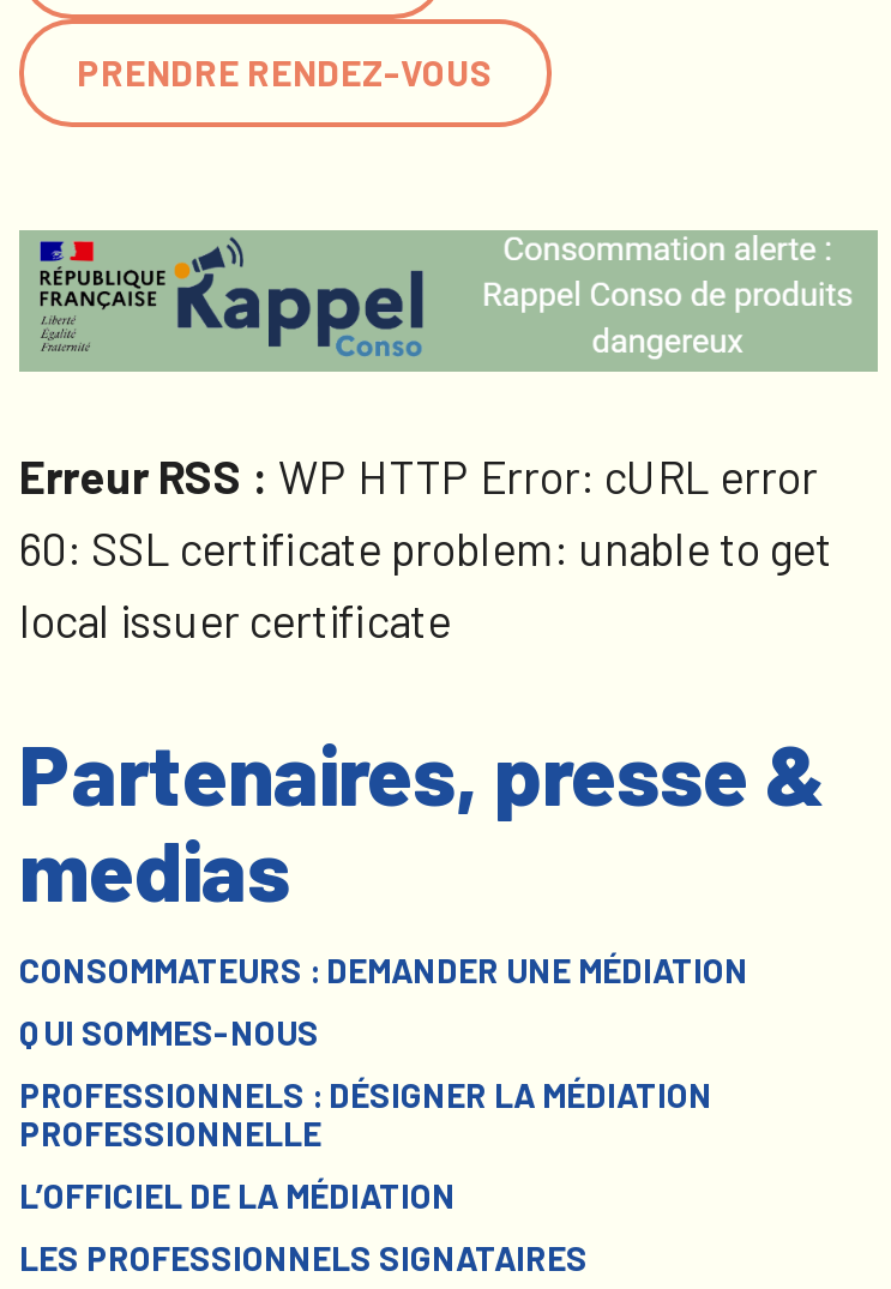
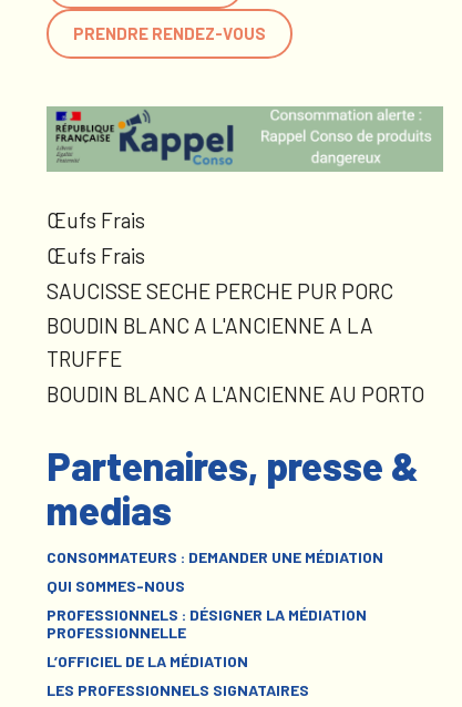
- Erreur RSS : WP HTTP Error: cURL error
- 60: SSL certificate problem: unable to get
- local issuer certificate
+ Œufs Frais
+ Œufs Frais
+ SAUCISSE SECHE PERCHE PUR PORC
+ BOUDIN BLANC A L'ANCIENNE A LA
+ TRUFFE
+ BOUDIN BLANC A L'ANCIENNE AU PORTO
